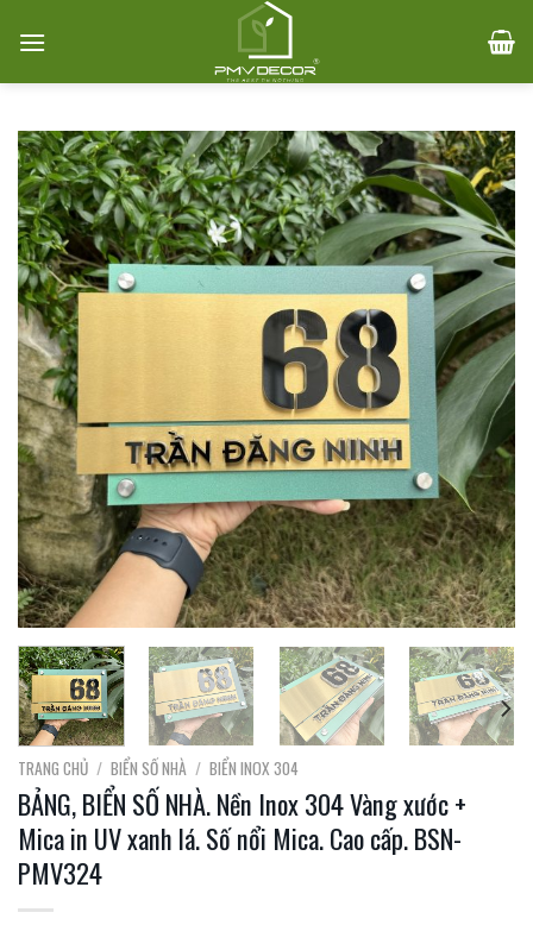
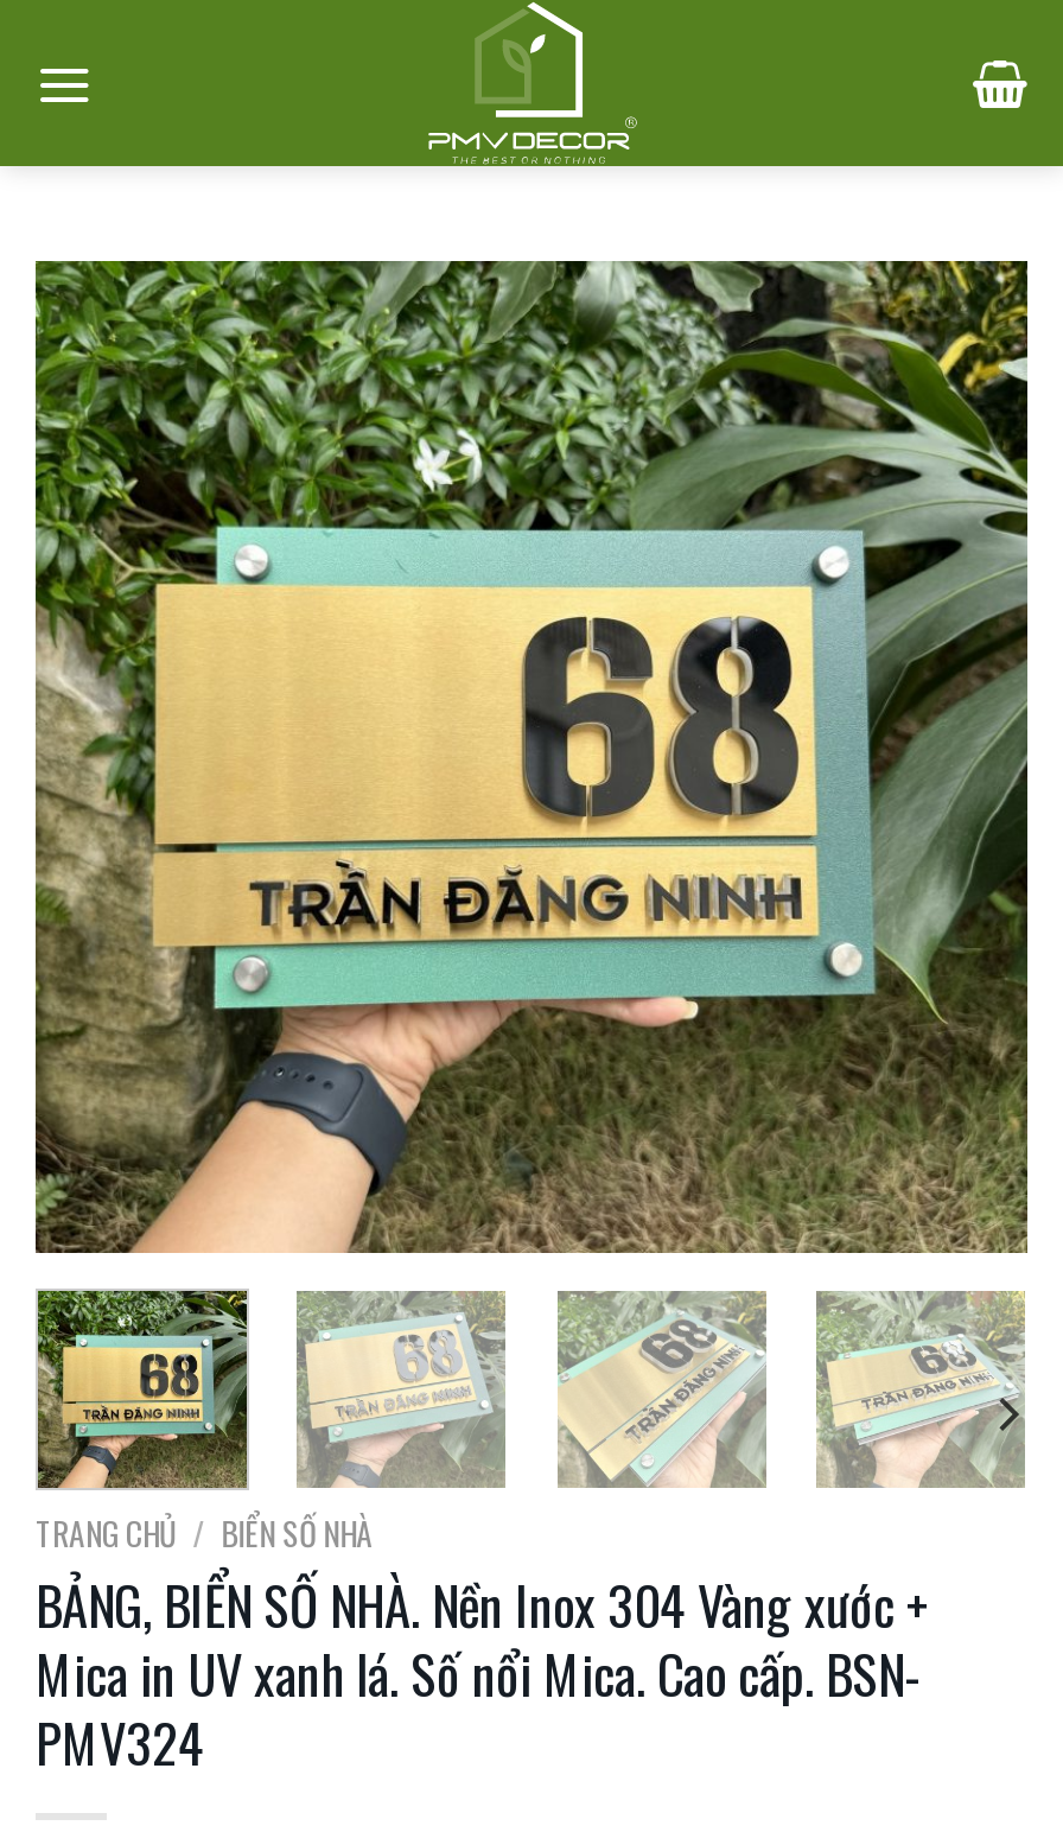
- TRANG CHỦ / BIỂN SỐ NHÀ / BIỂN INOX 304
+ TRANG CHỦ / BIỂN SỐ NHÀ
